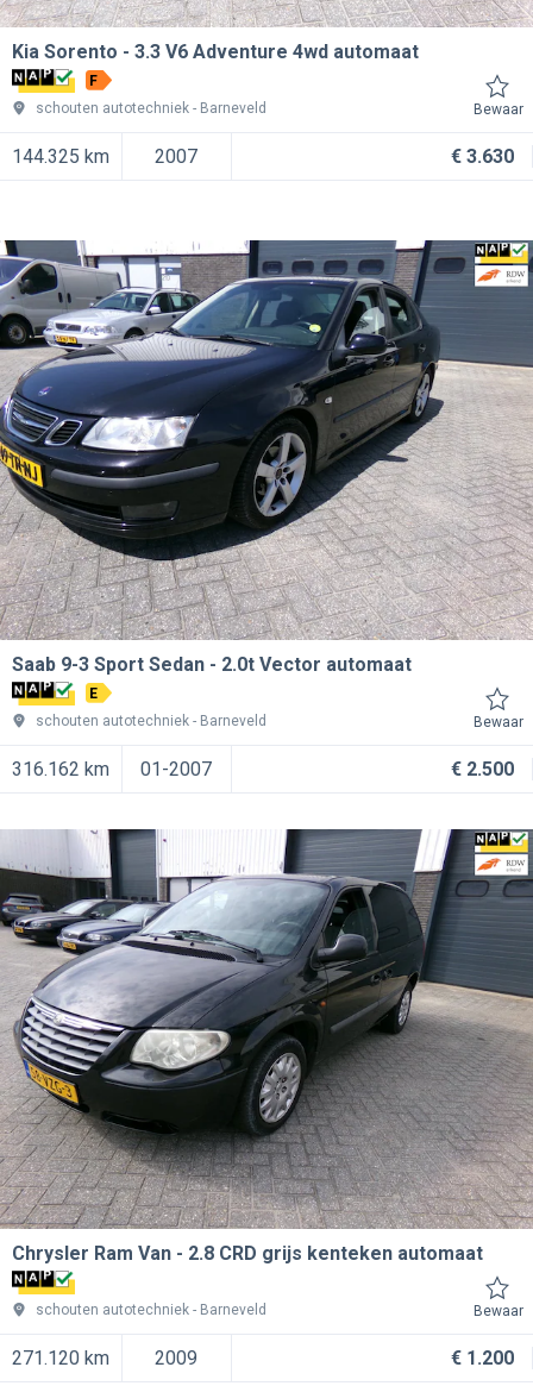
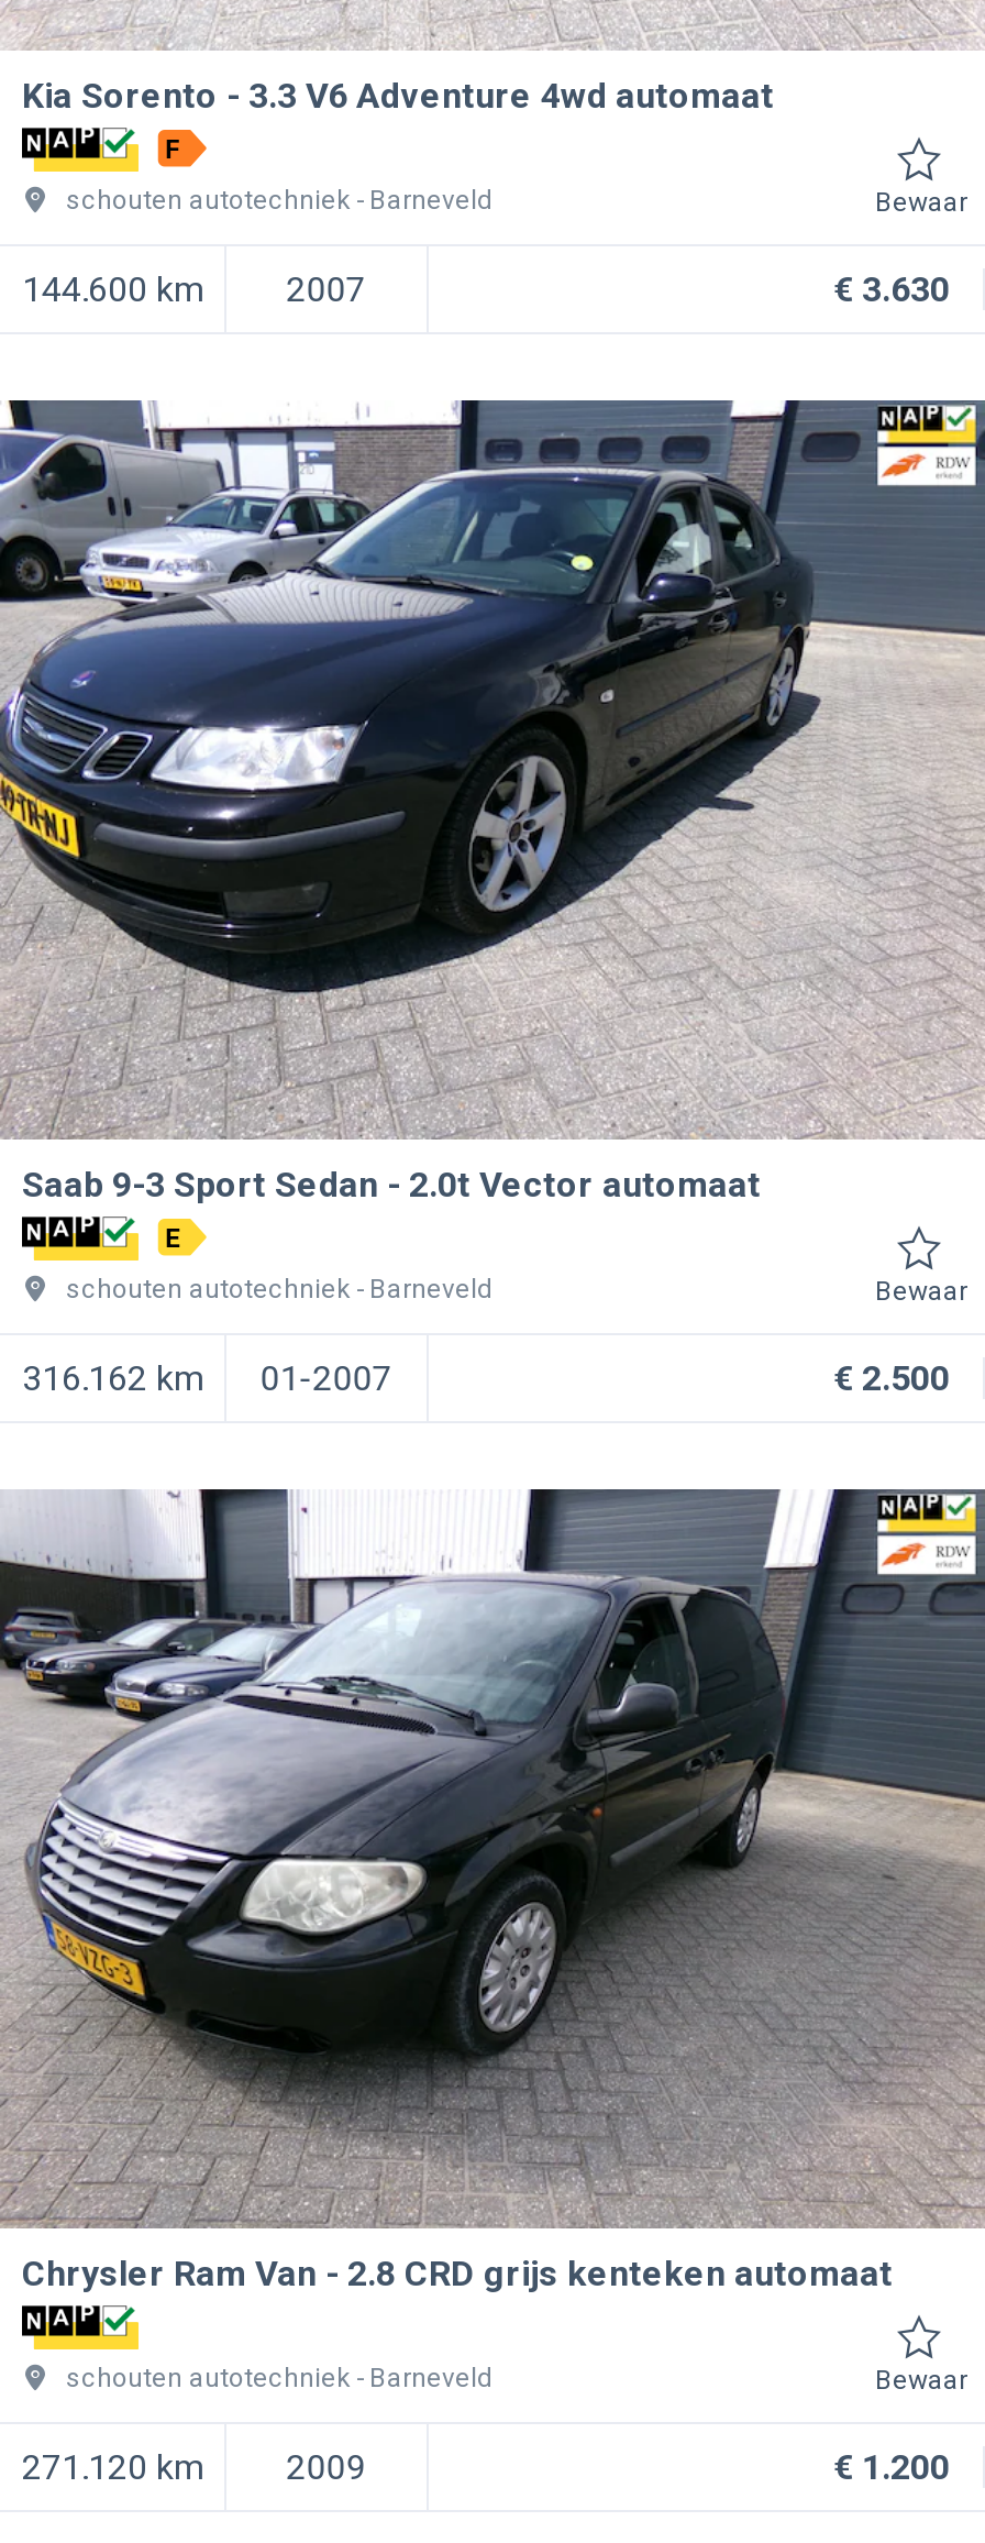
- 144.325 km
+ 144.600 km
